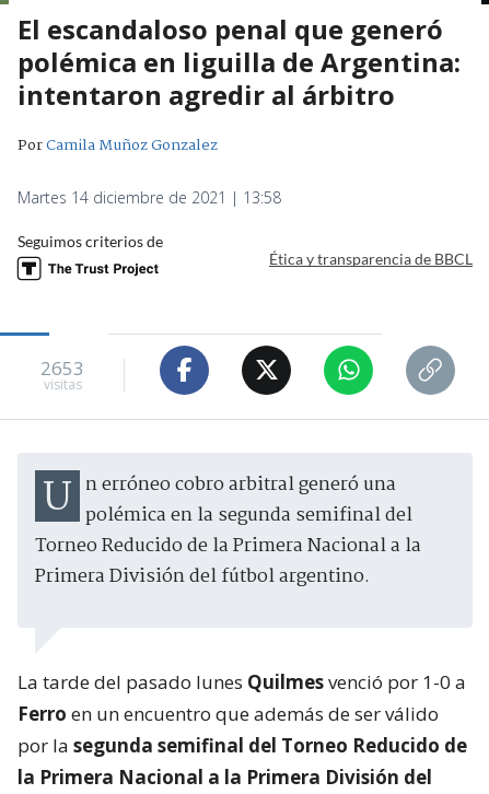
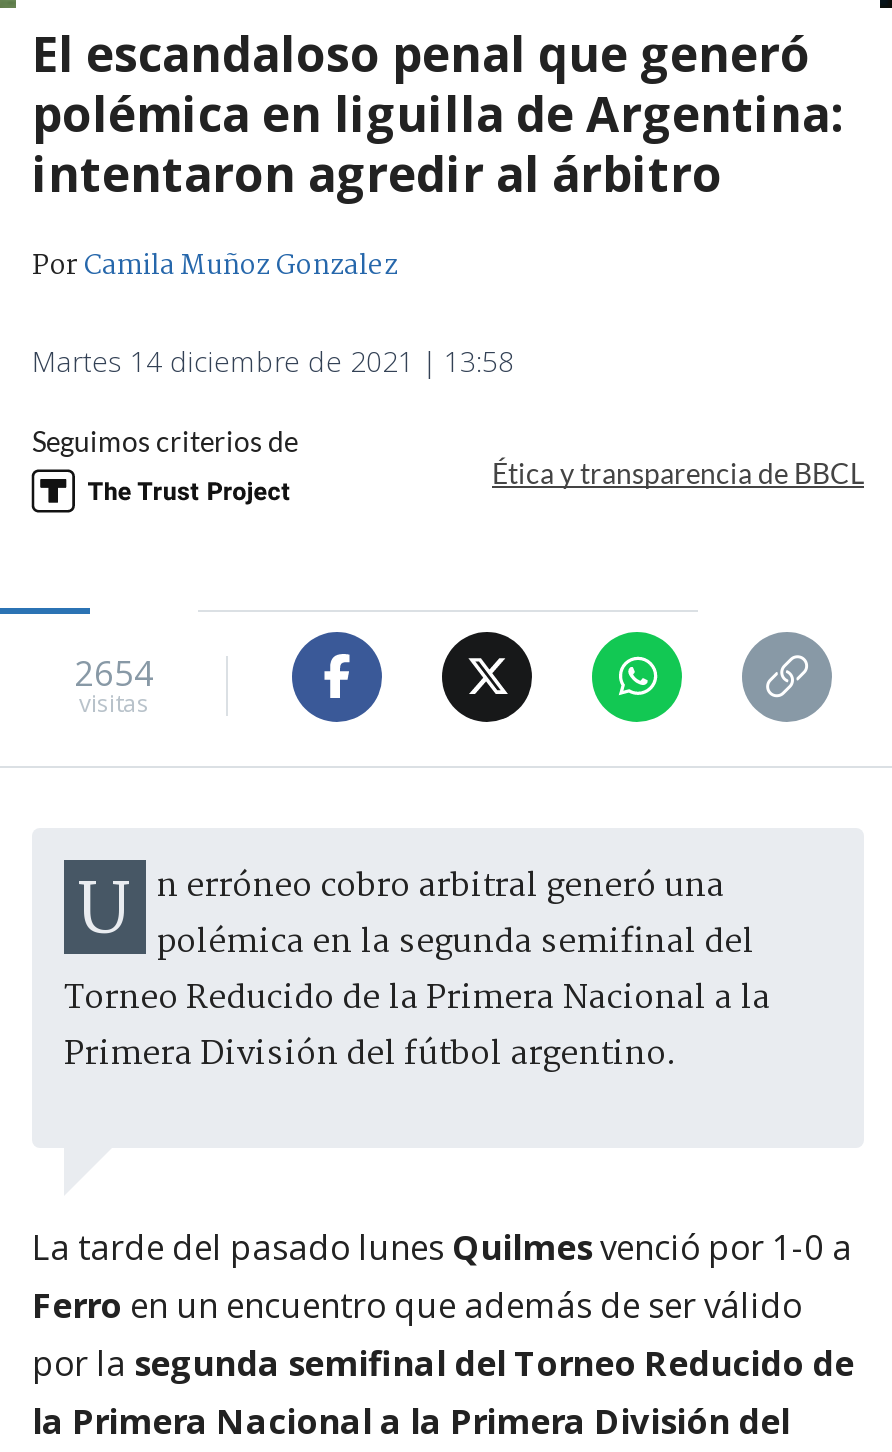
- 2653
+ 2654
